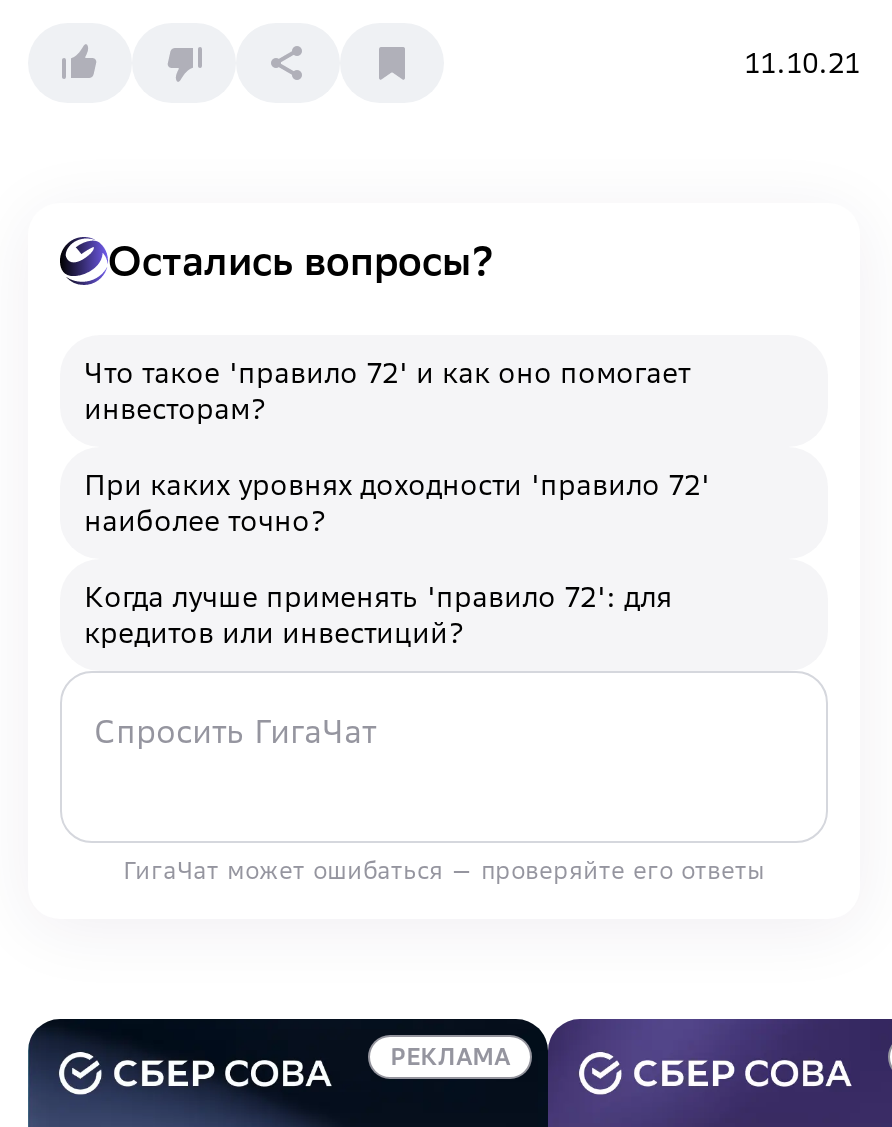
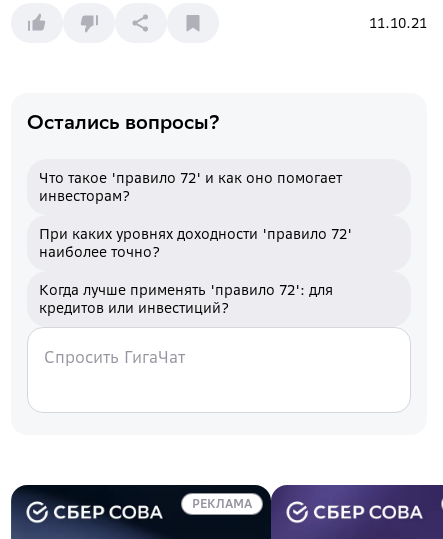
- ГигаЧат может ошибаться — проверяйте его ответы
